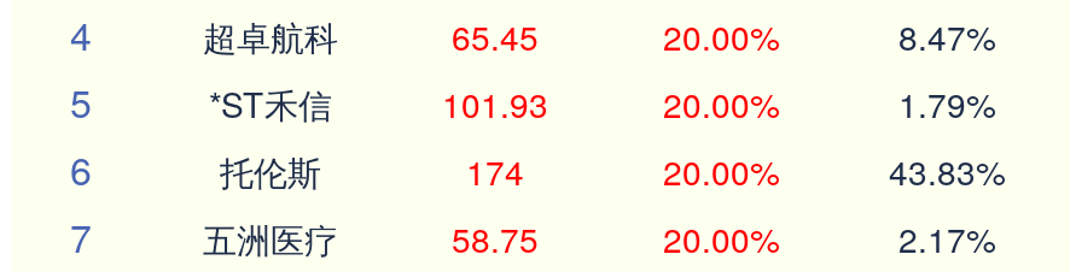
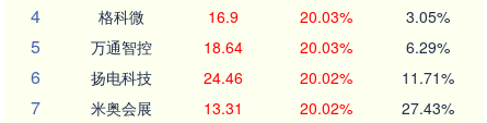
- 超卓航科
- 65.45
- 20.00%
- 8.47%
+ 格科微
+ 16.9
+ 20.03%
+ 3.05%

- *ST禾信
- 101.93
- 20.00%
- 1.79%
+ 万通智控
+ 18.64
+ 20.03%
+ 6.29%

- 托伦斯
- 174
- 20.00%
- 43.83%
+ 扬电科技
+ 24.46
+ 20.02%
+ 11.71%

- 五洲医疗
- 58.75
- 20.00%
- 2.17%
+ 米奥会展
+ 13.31
+ 20.02%
+ 27.43%
